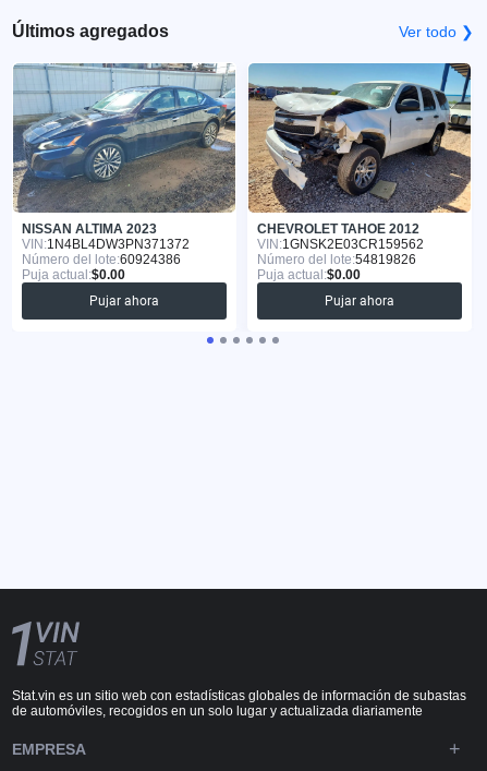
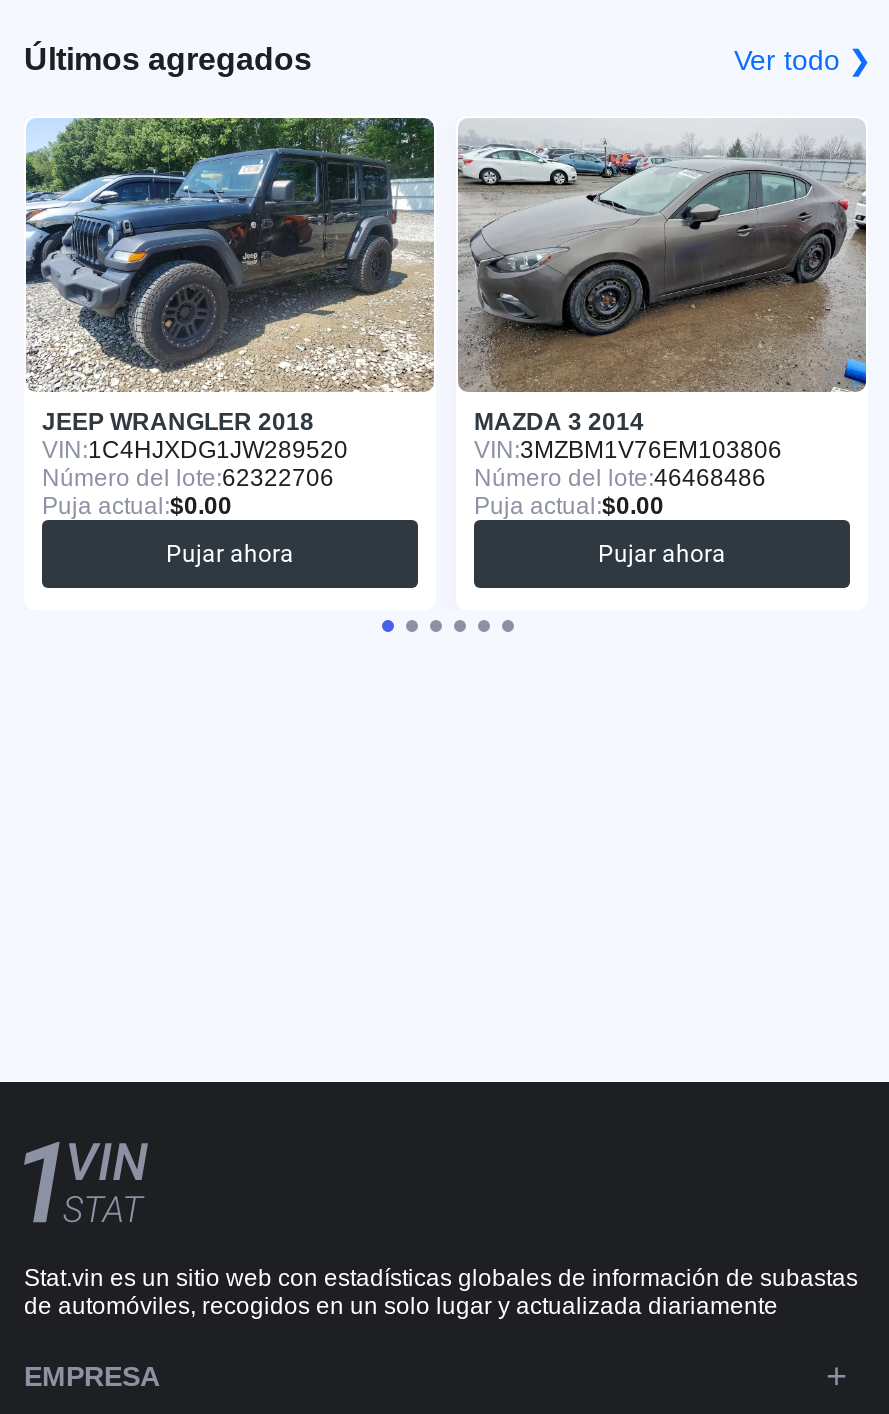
- [image]
- NISSAN ALTIMA 2023
- VIN: 1N4BL4DW3PN371372
- Número del lote:60924386
+ [image]
+ JEEP WRANGLER 2018
+ VIN: 1C4HJXDG1JW289520
+ Número del lote:62322706

- [image]
- CHEVROLET TAHOE 2012
- VIN: 1GNSK2E03CR159562
- Número del lote:54819826
+ [image]
+ MAZDA 3 2014
+ VIN: 3MZBM1V76EM103806
+ Número del lote:46468486
